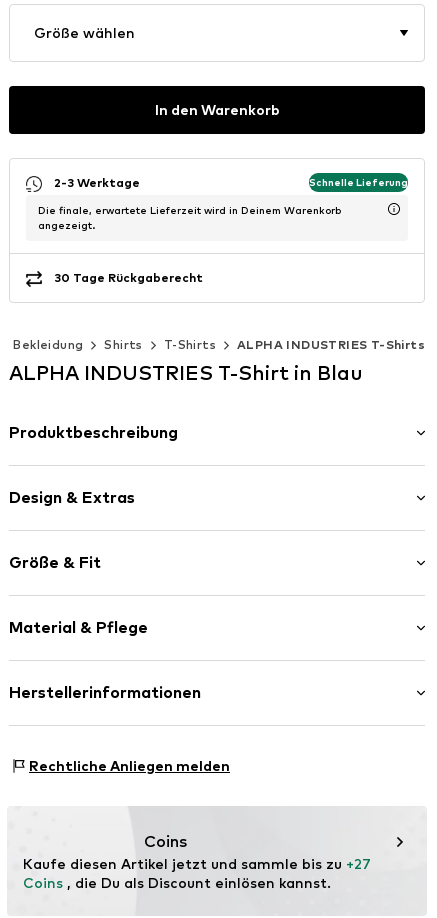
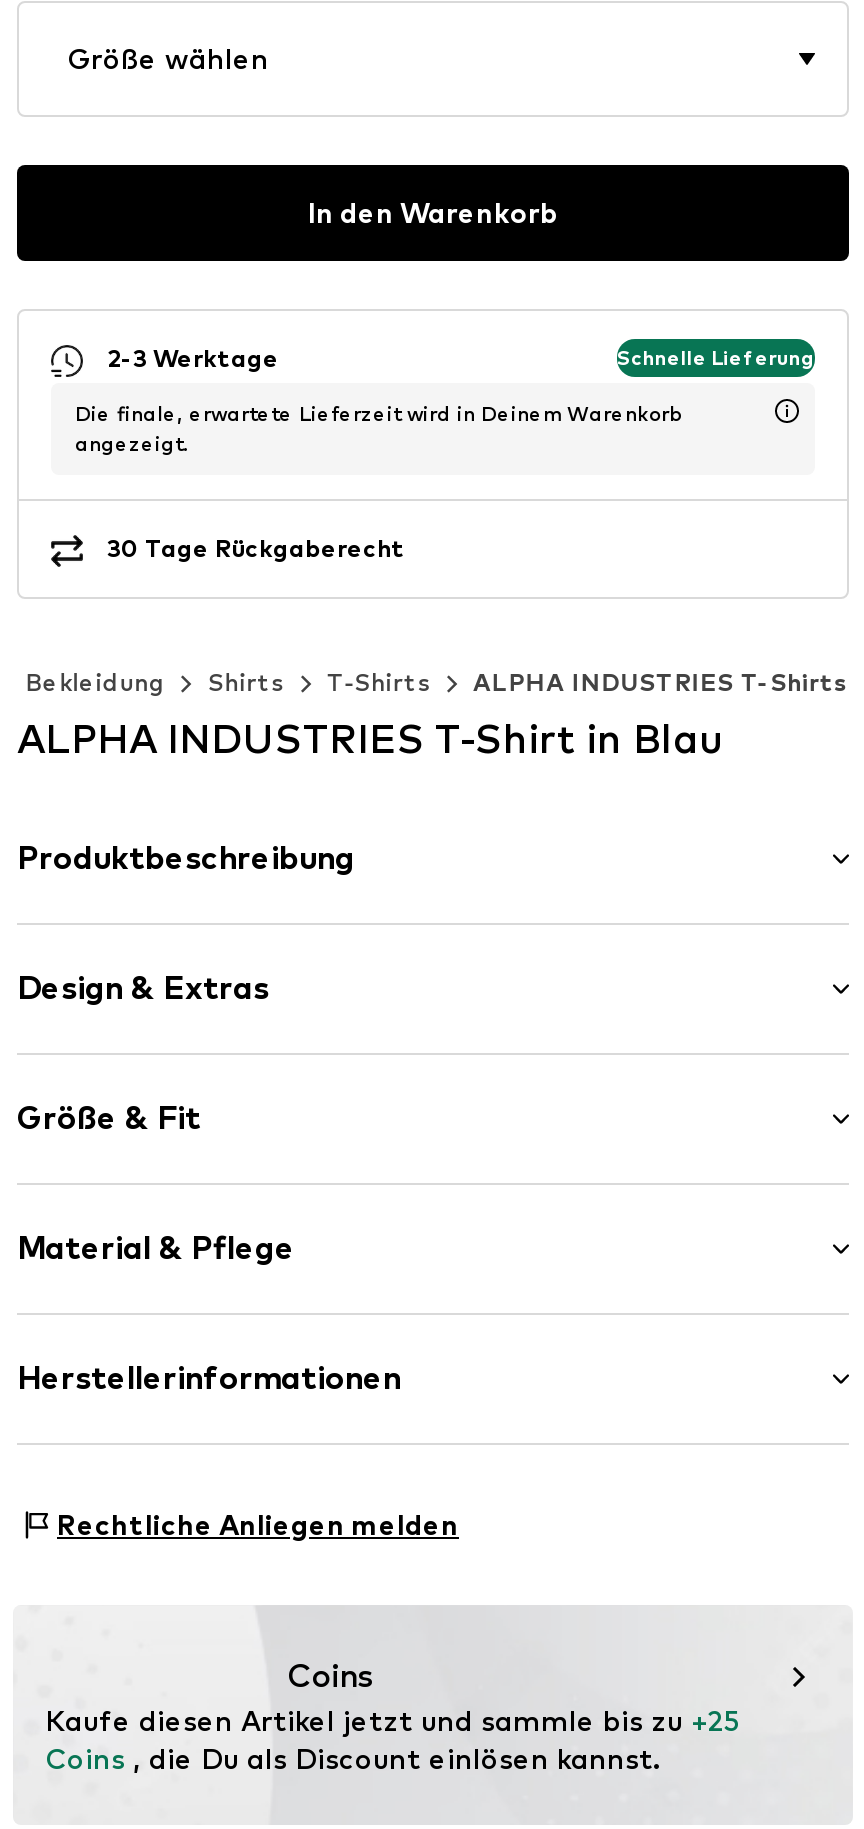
- Kaufe diesen Artikel jetzt und sammle bis zu +27
+ Kaufe diesen Artikel jetzt und sammle bis zu +25
